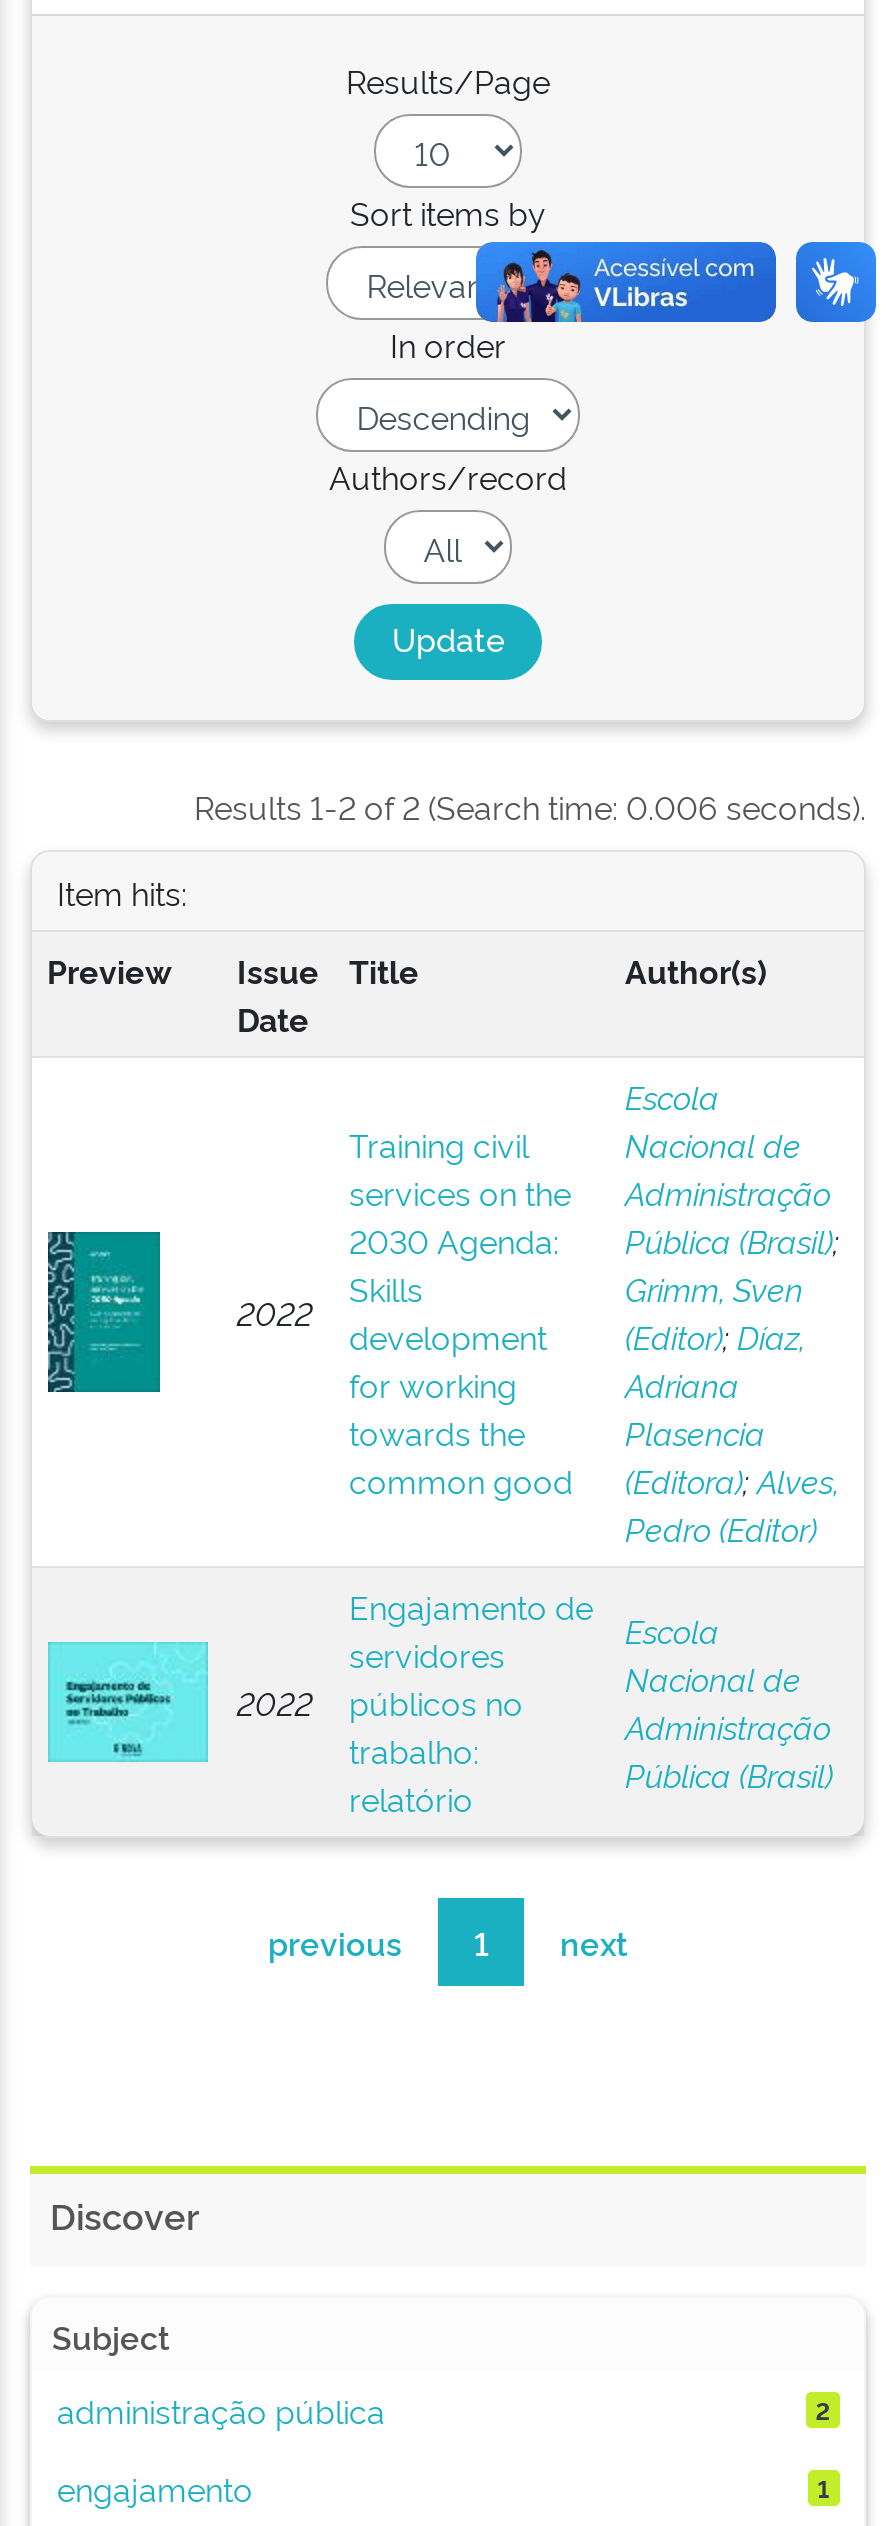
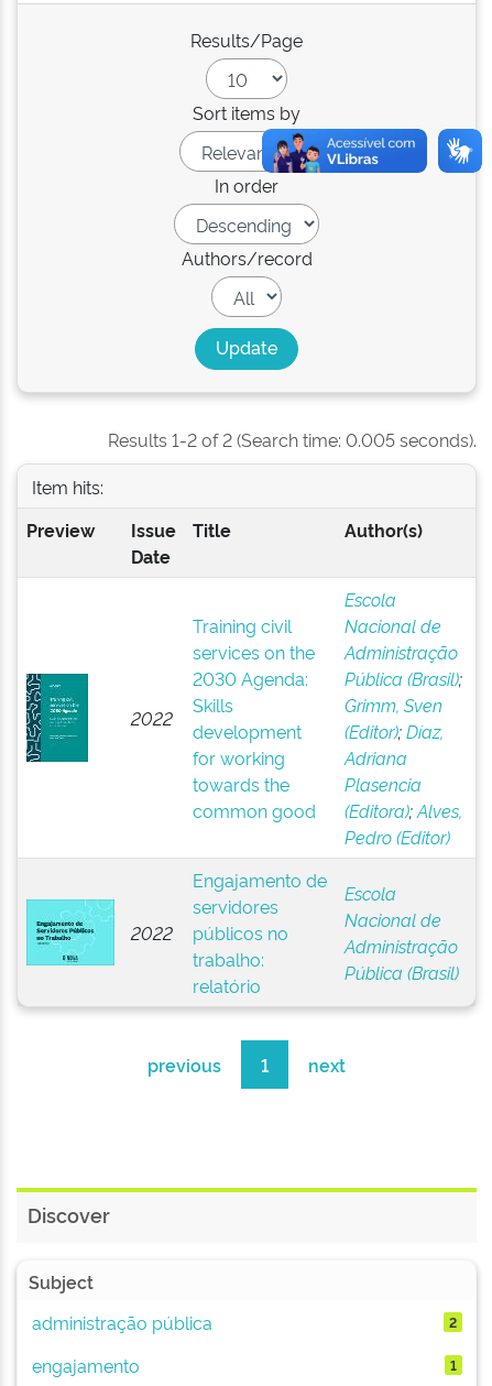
- Results 1-2 of 2 (Search time: 0.006 seconds).
+ Results 1-2 of 2 (Search time: 0.005 seconds).
